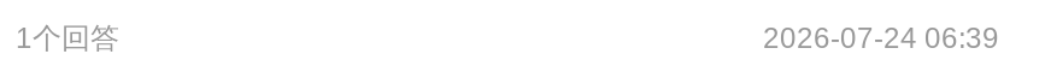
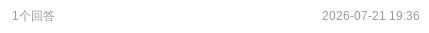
- 2026-07-24 06:39
+ 2026-07-21 19:36
